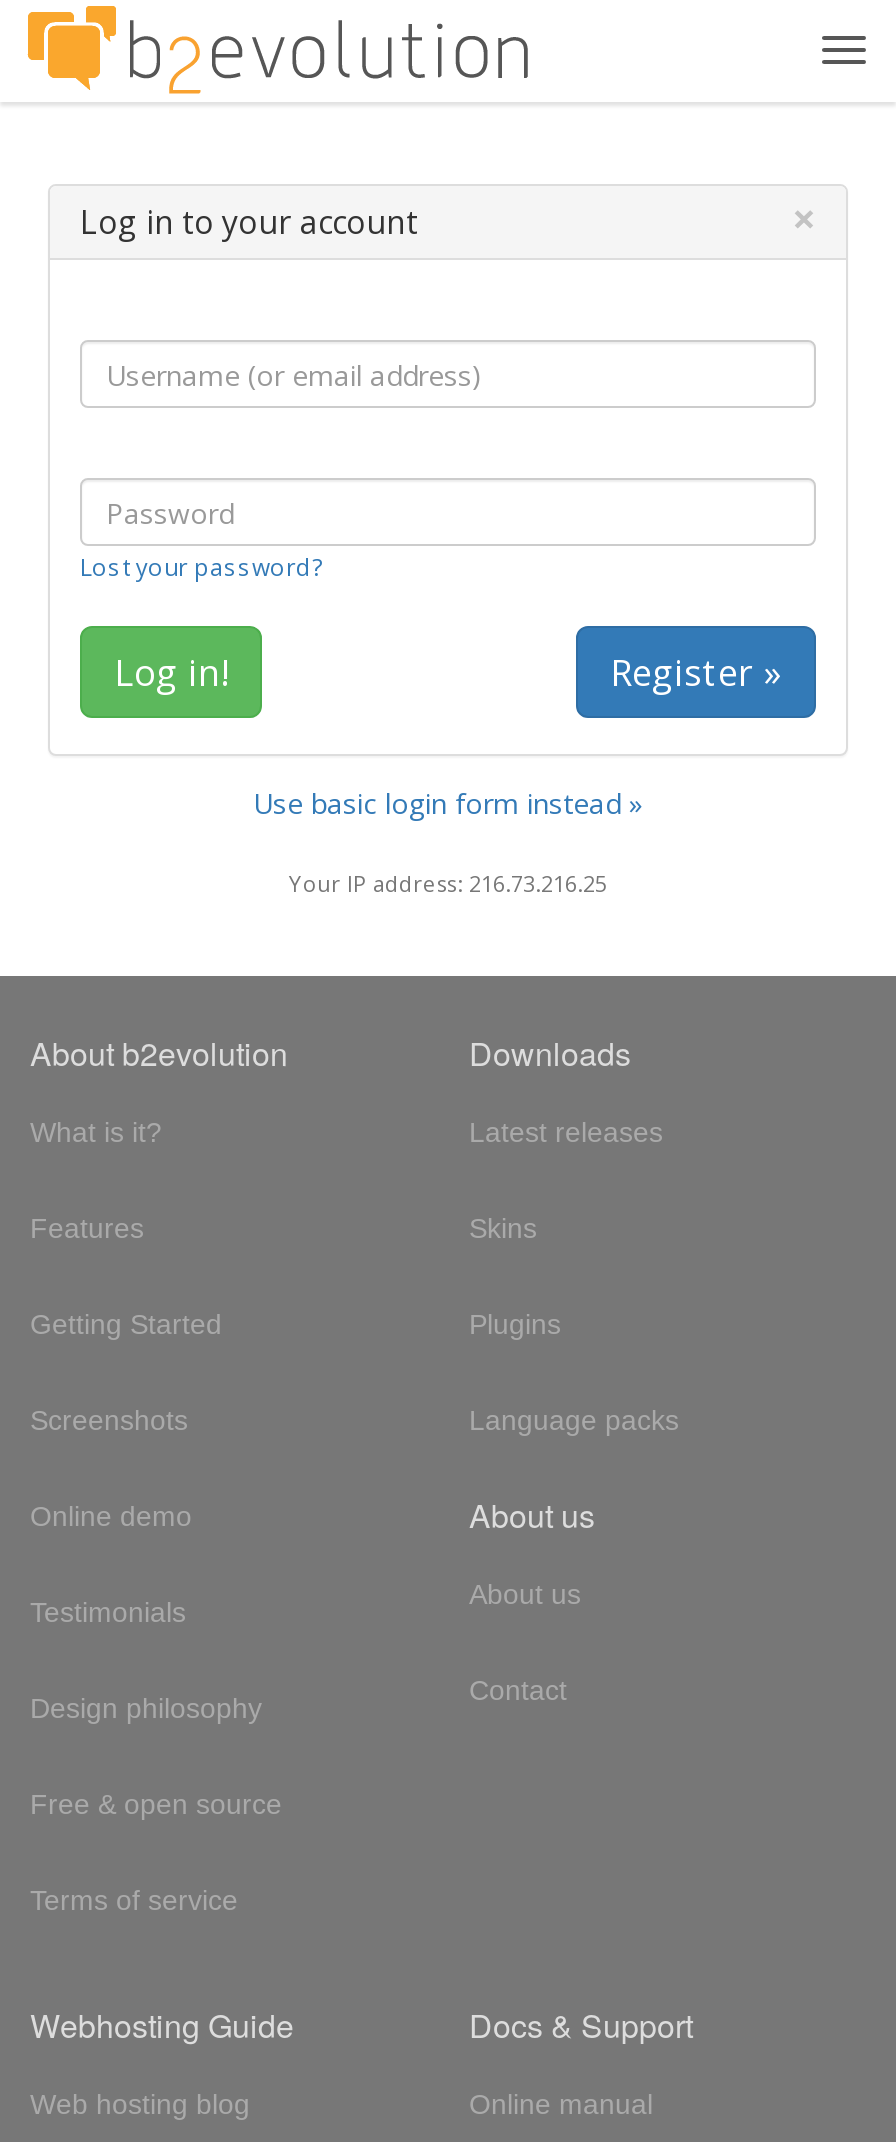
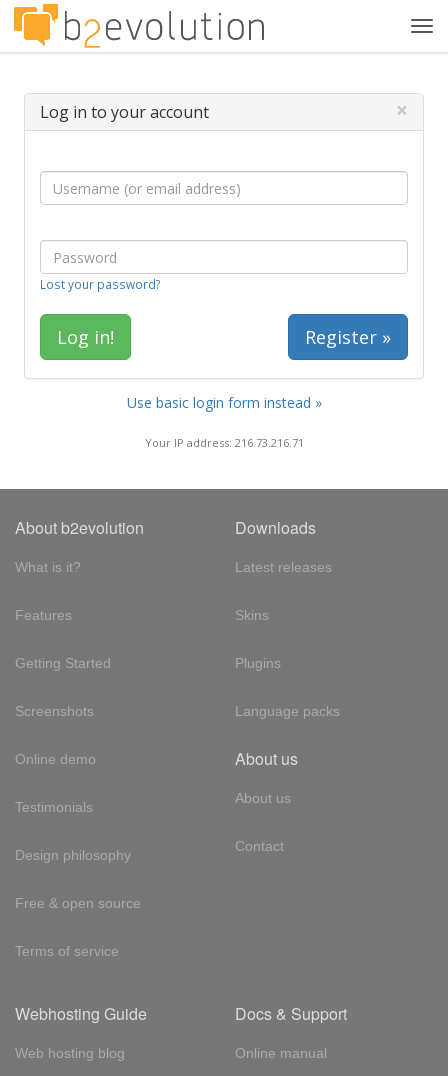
- Your IP address: 216.73.216.25
+ Your IP address: 216.73.216.71
